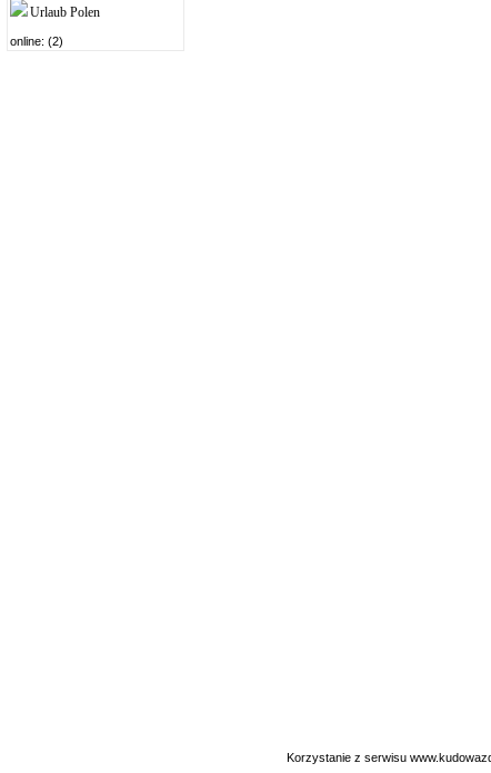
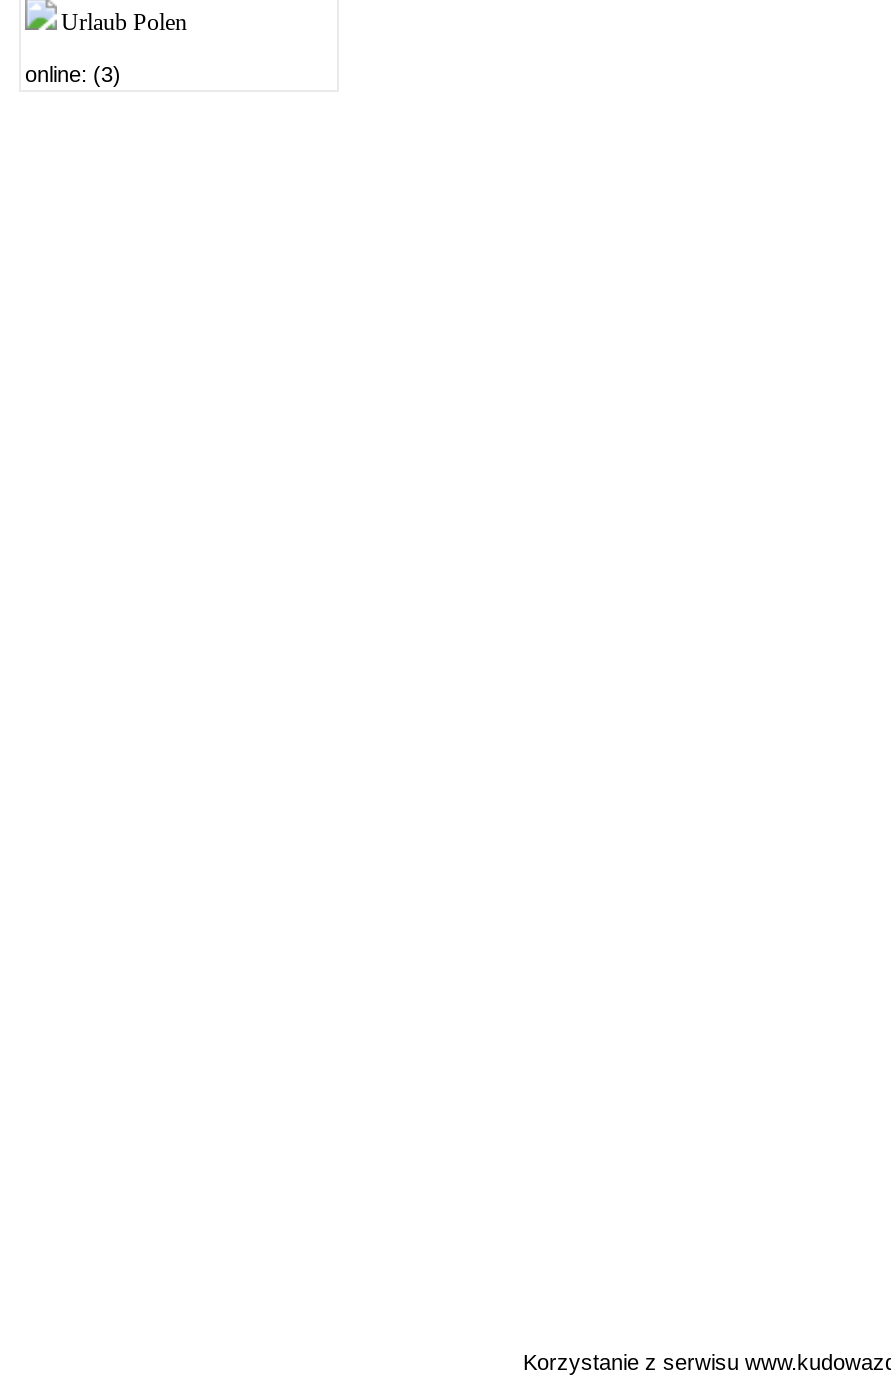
- online: (2)
+ online: (3)
